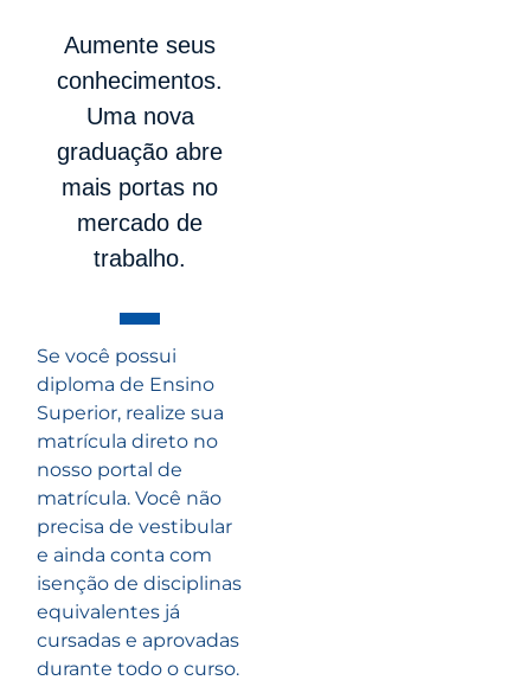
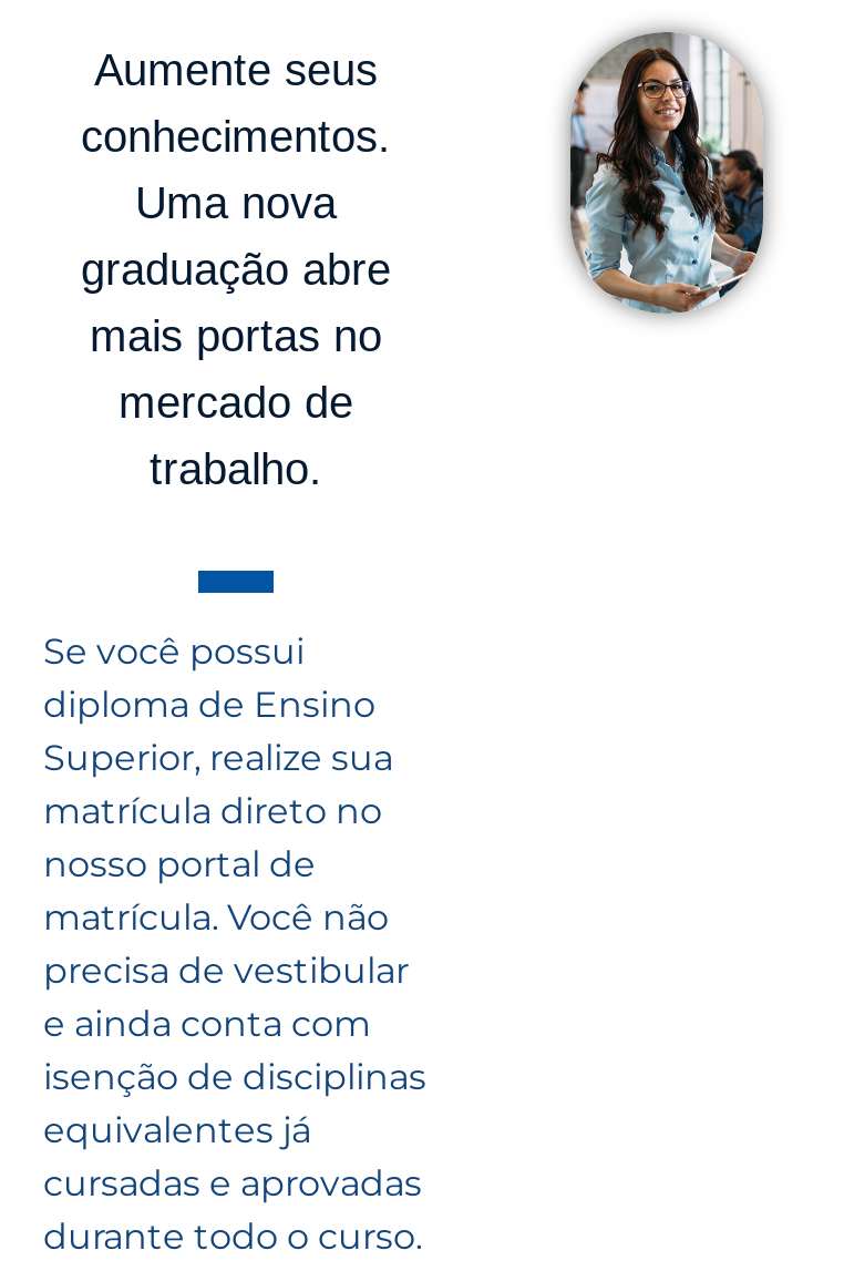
+ [image]
